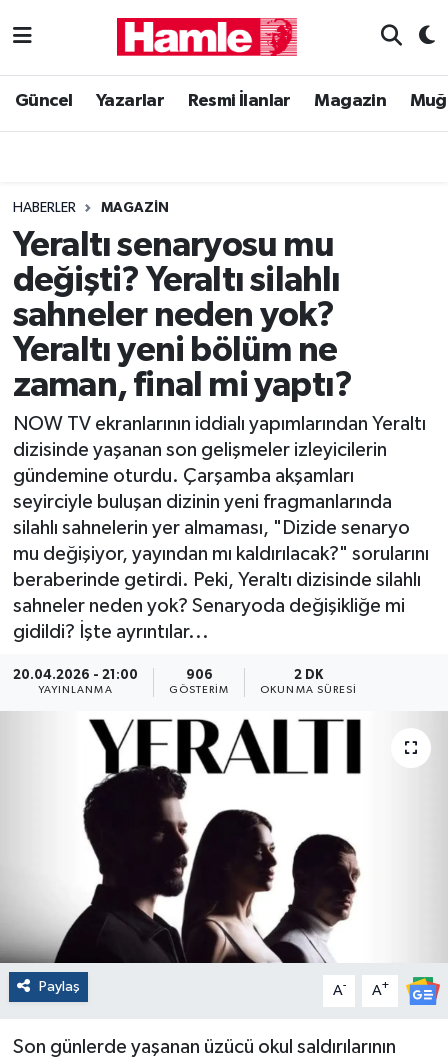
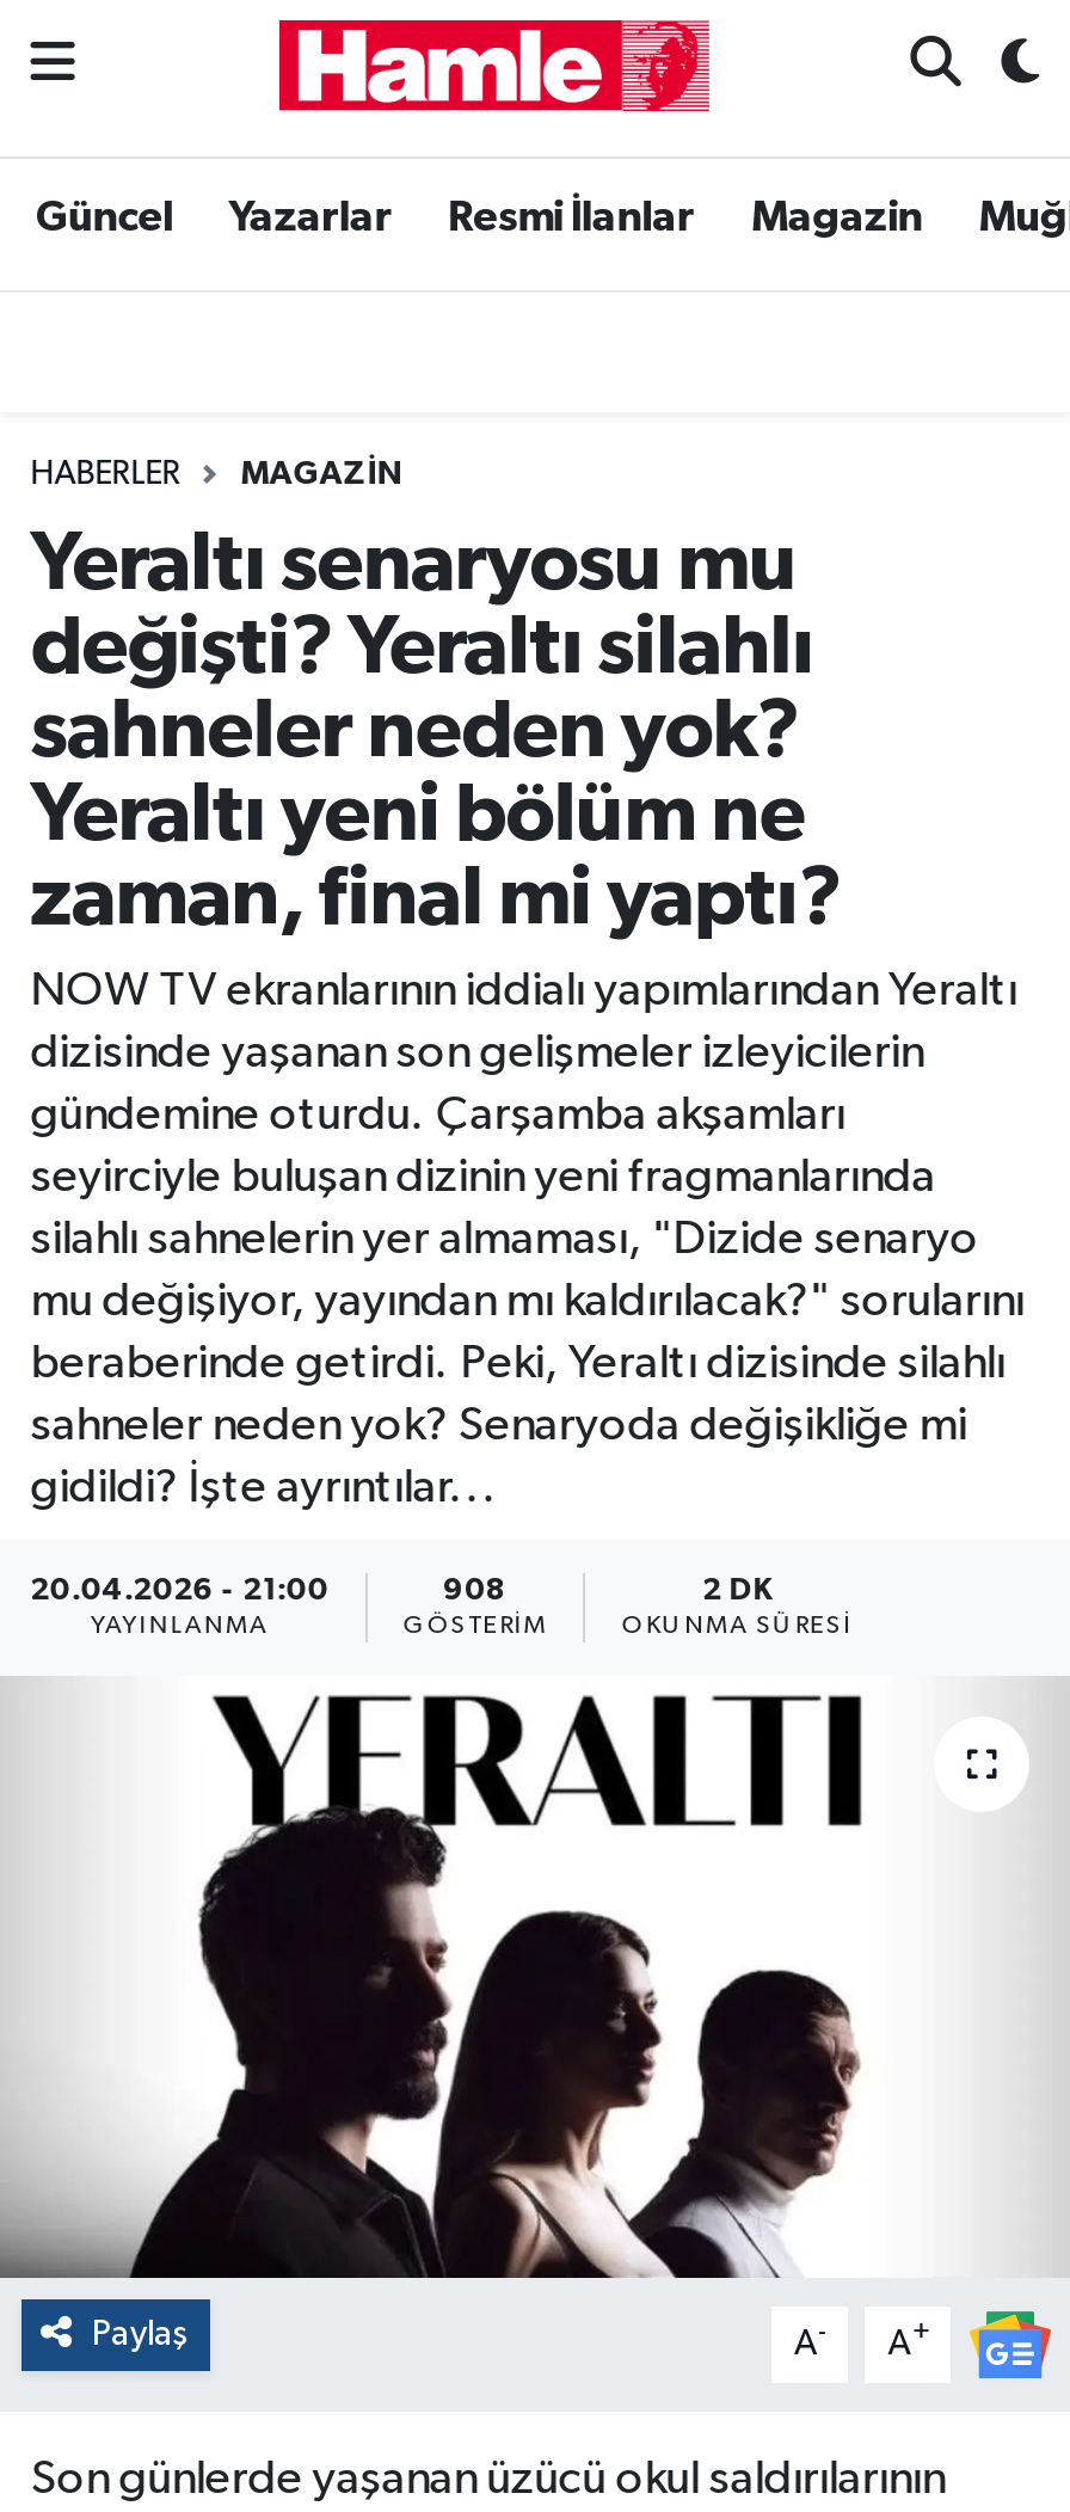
- 906
+ 908
